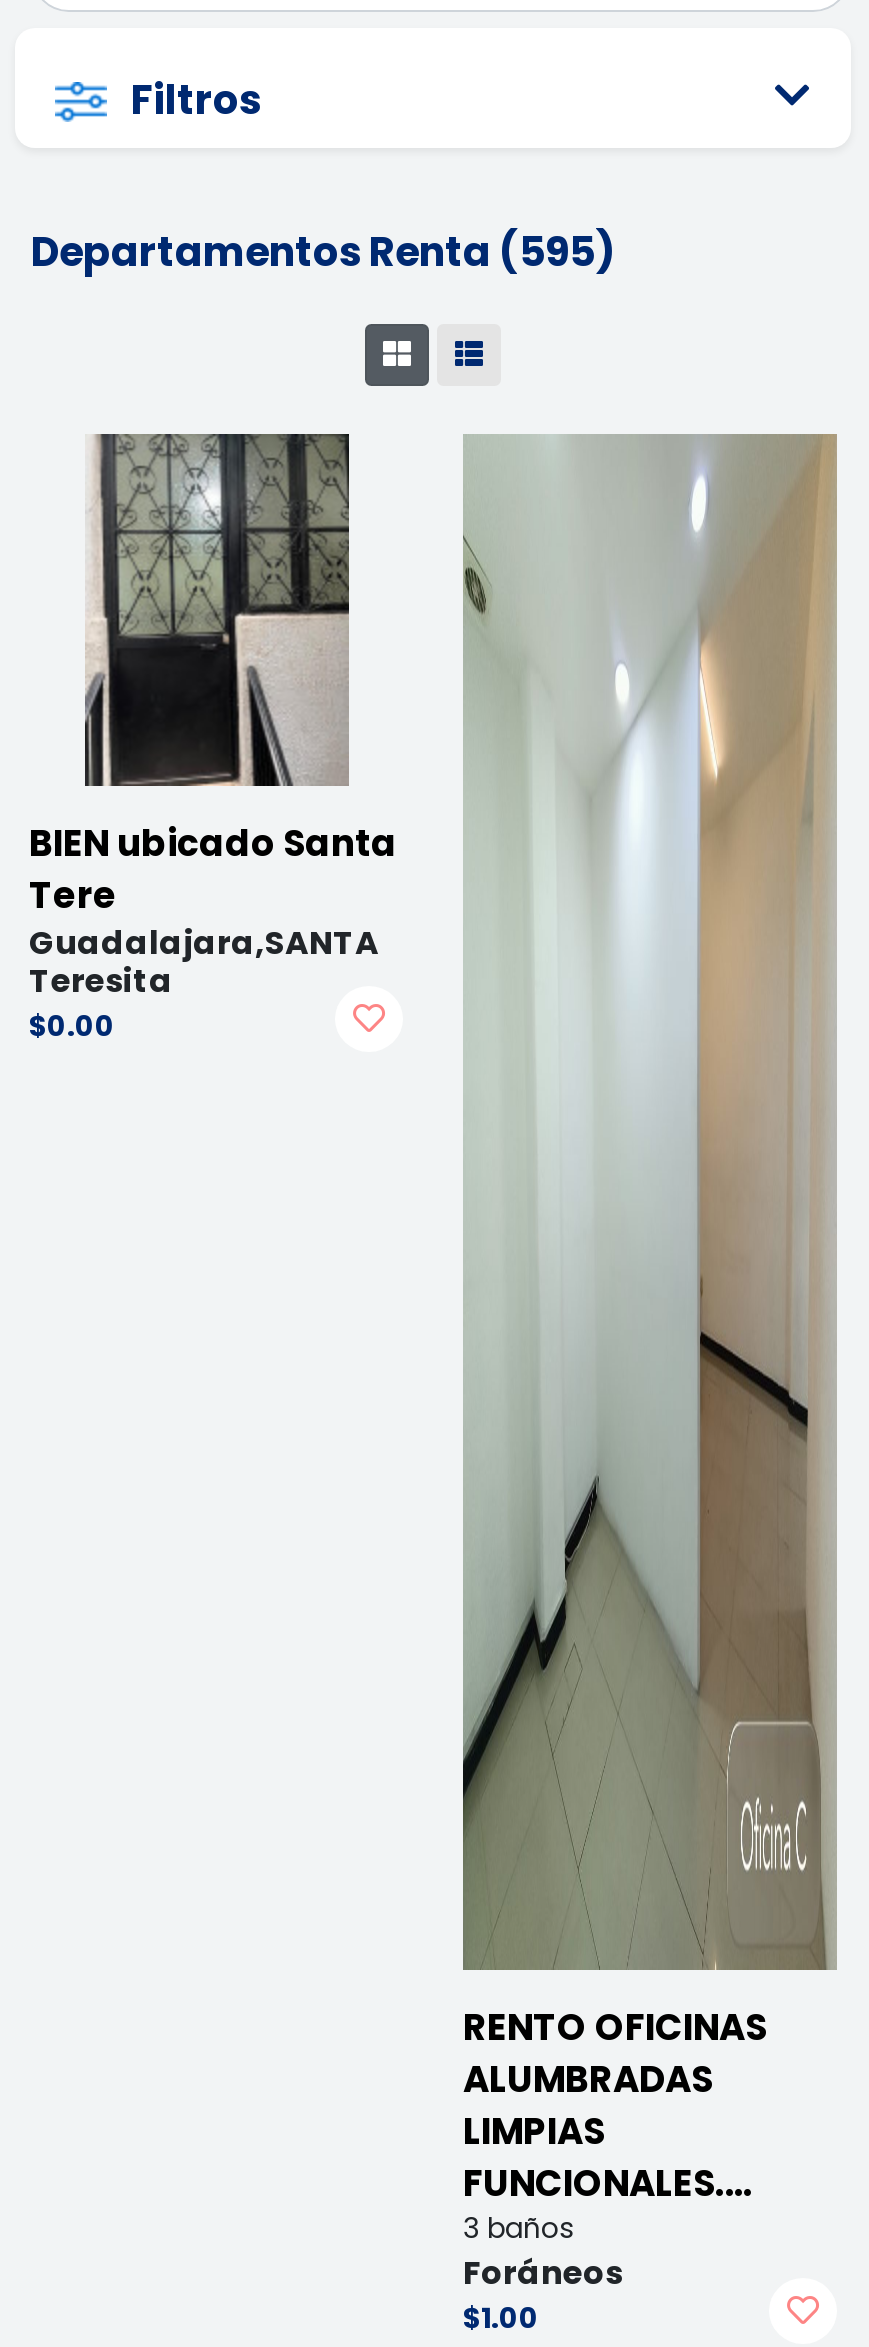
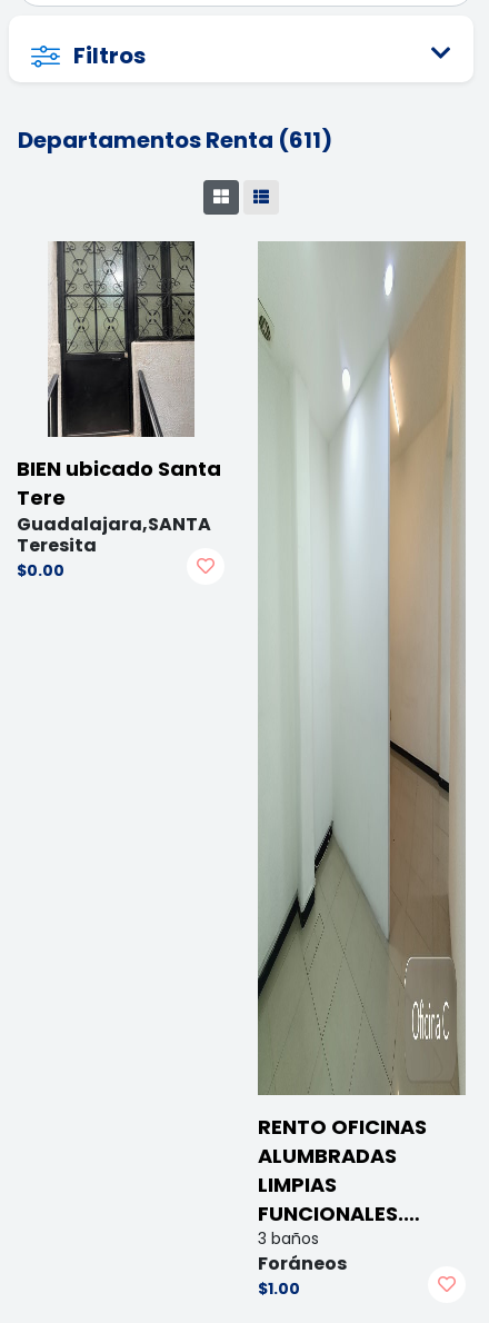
- Departamentos Renta (595)
+ Departamentos Renta (611)
